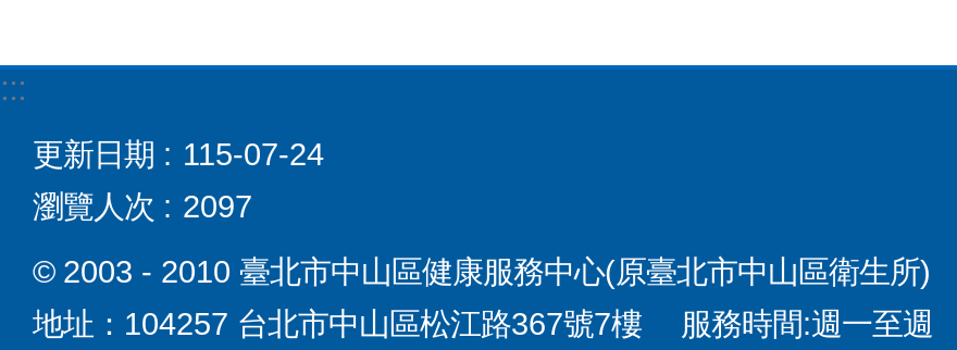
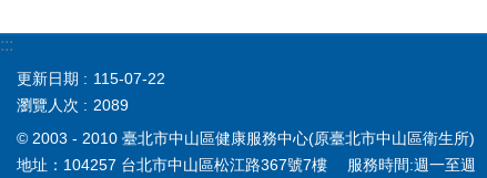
- 115-07-24
+ 115-07-22

- 2097
+ 2089
